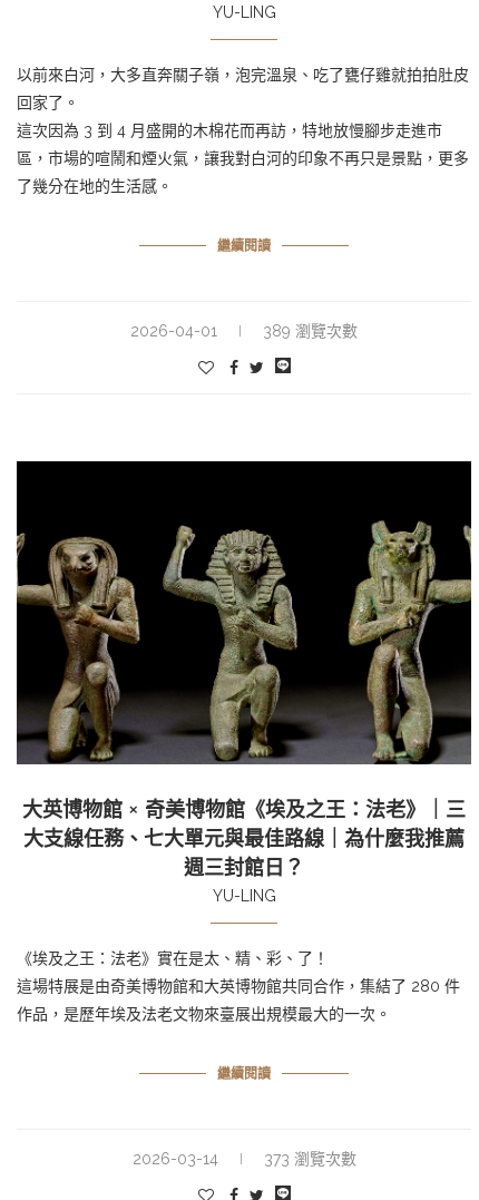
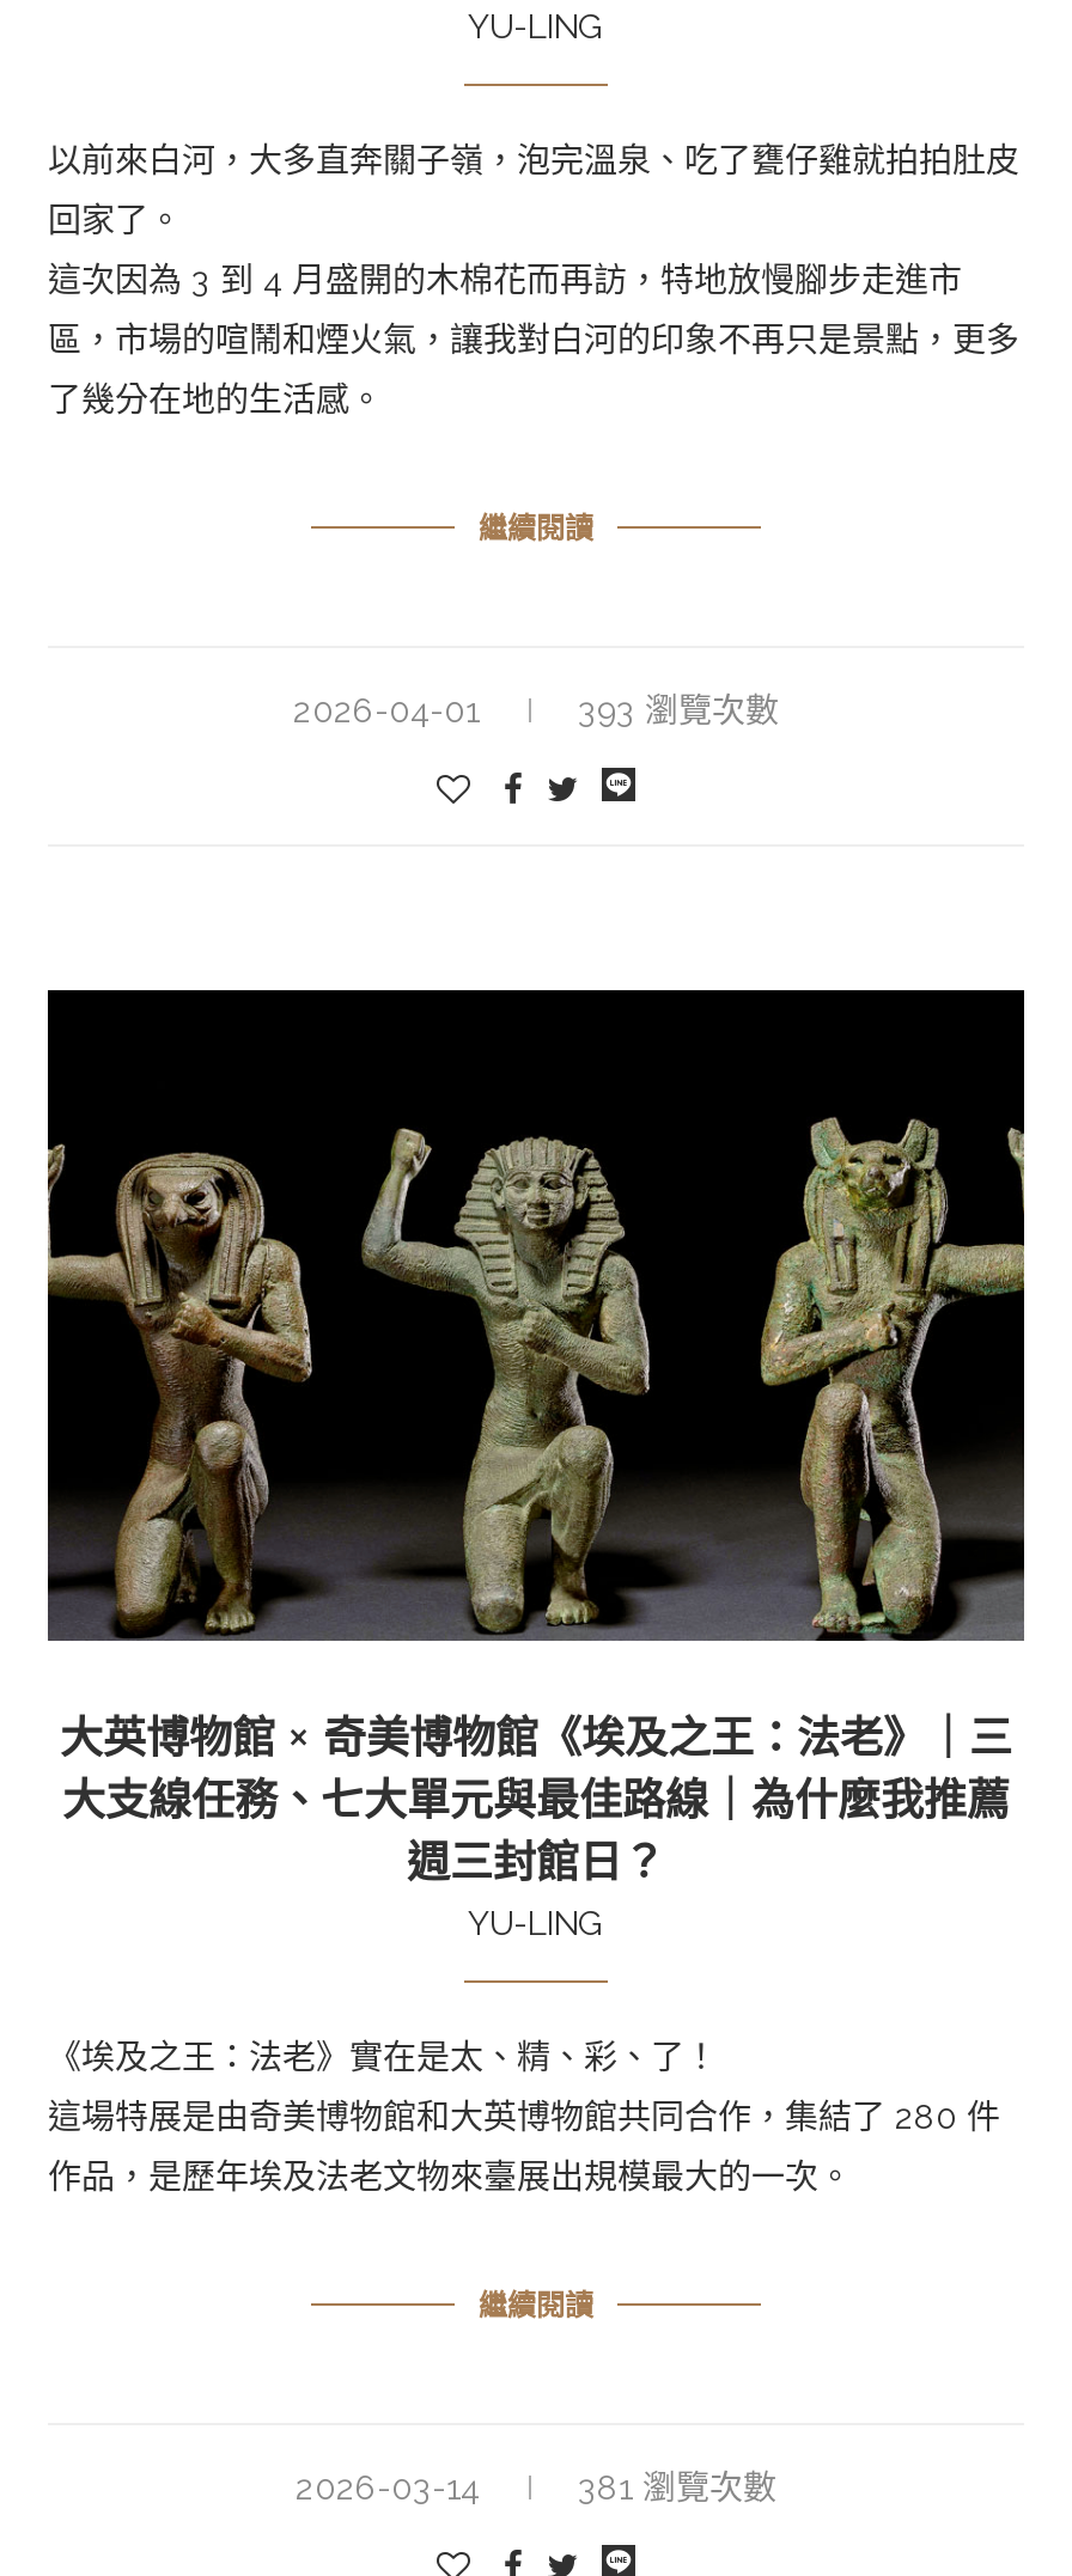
- 389 瀏覽次數
+ 393 瀏覽次數

- 373 瀏覽次數
+ 381 瀏覽次數
